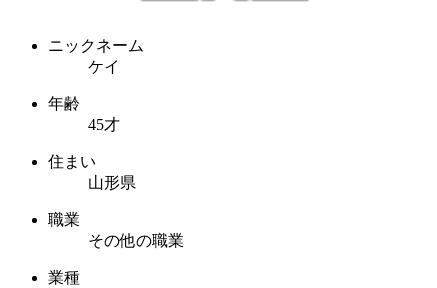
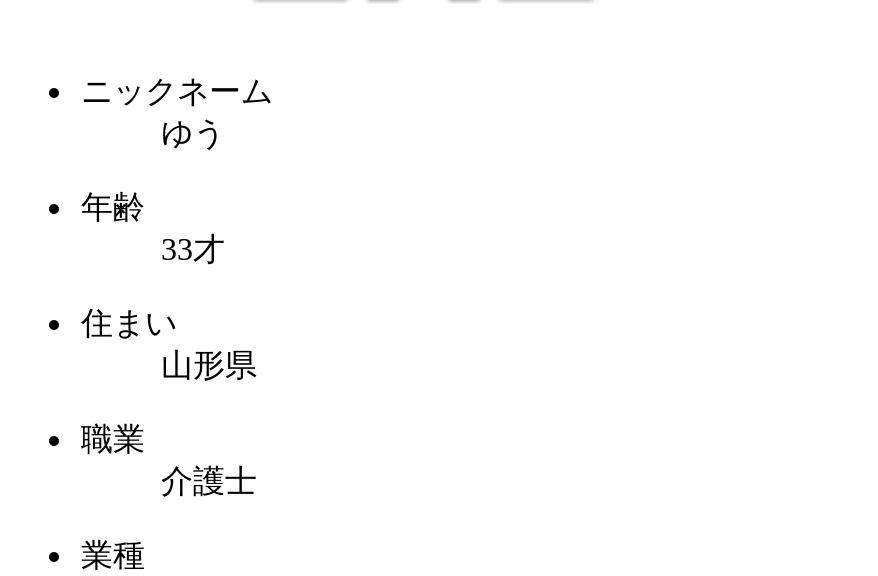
- ケイ
+ ゆう

- 45才
+ 33才

- その他の職業
+ 介護士
